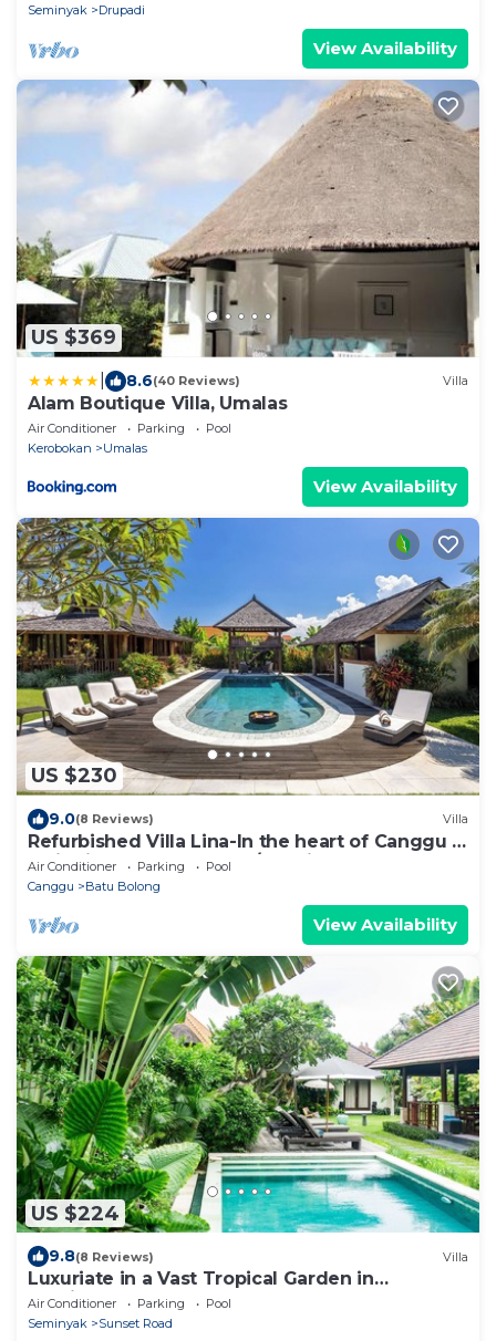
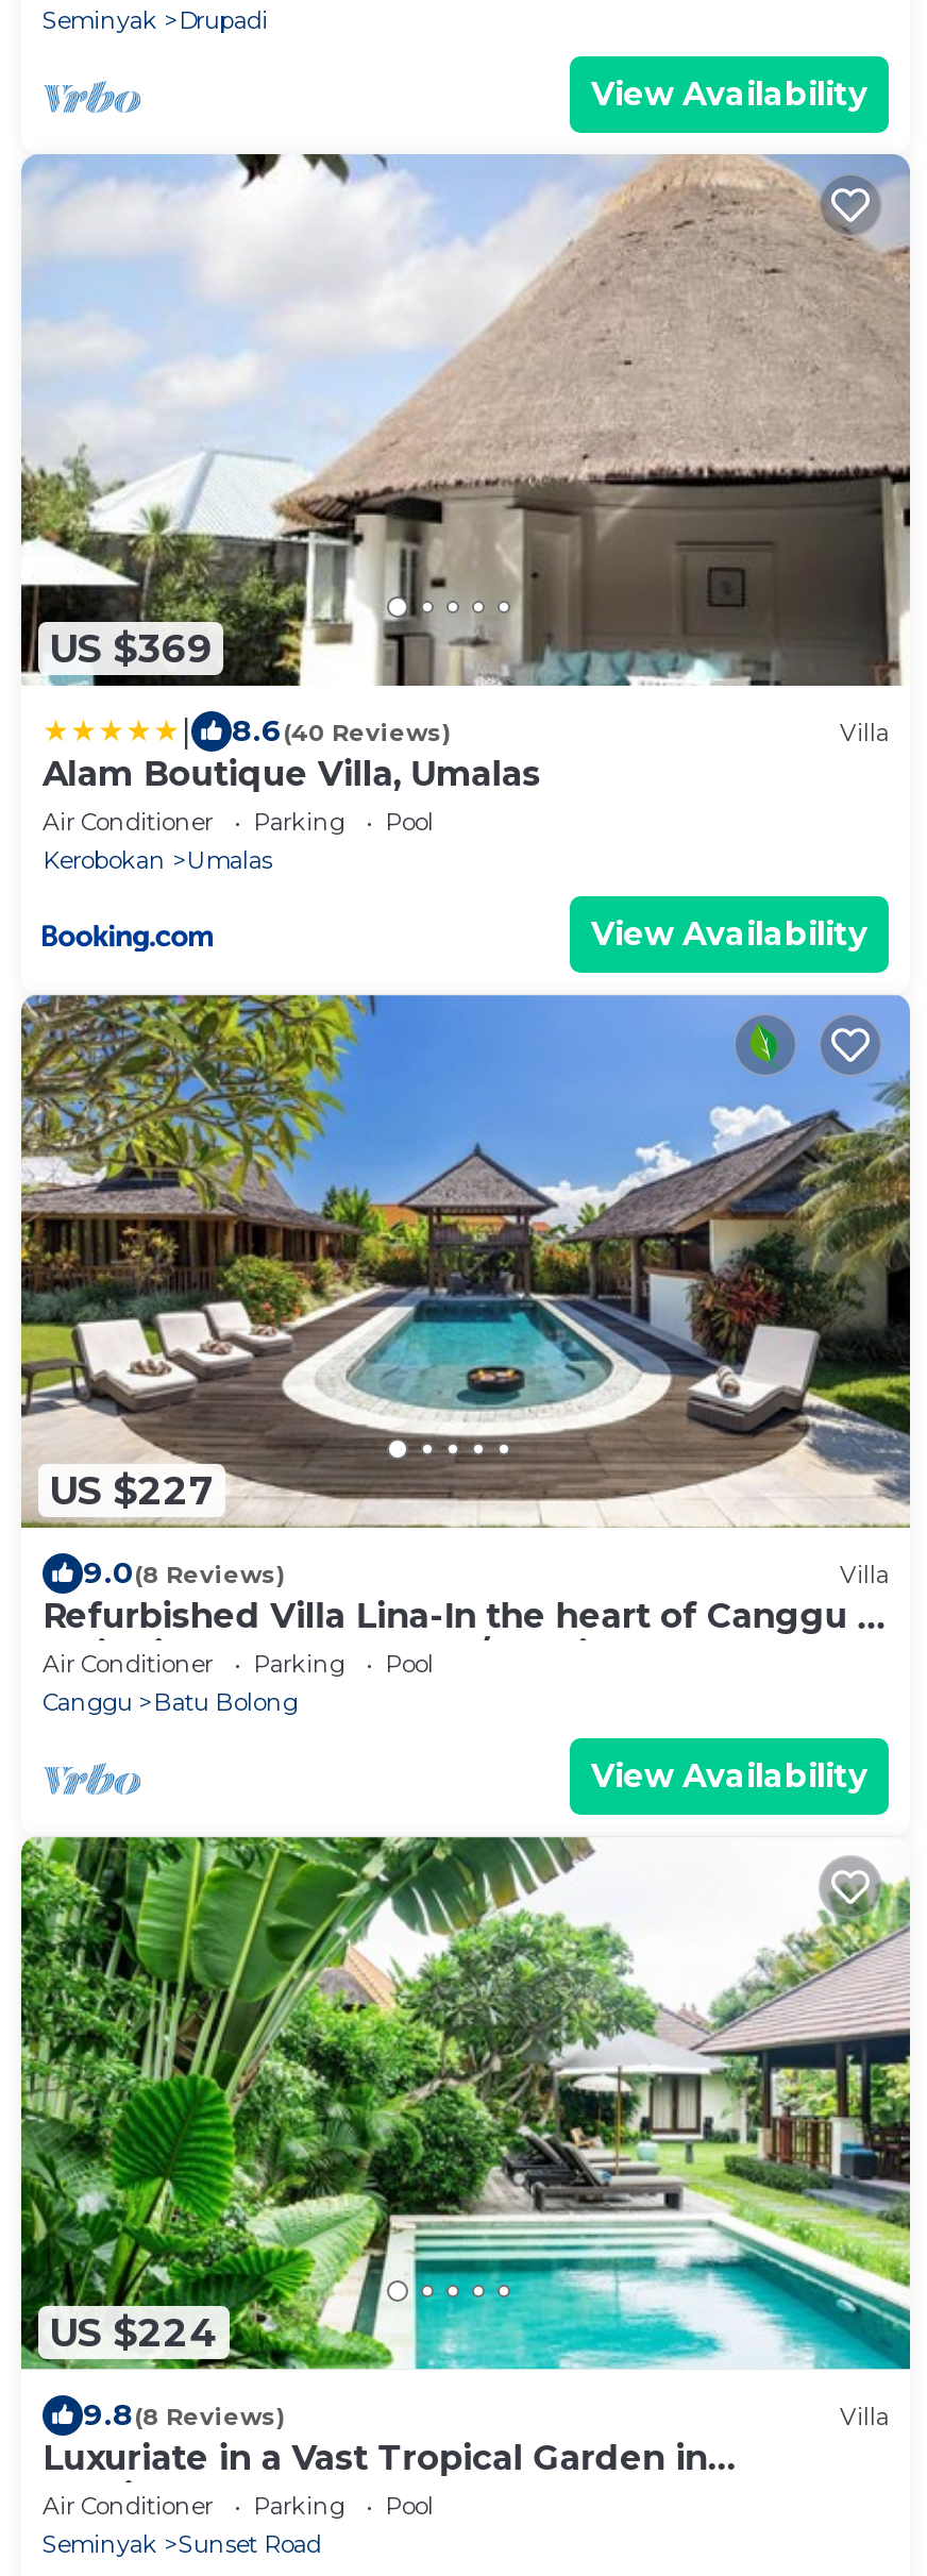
- US $230
+ US $227
